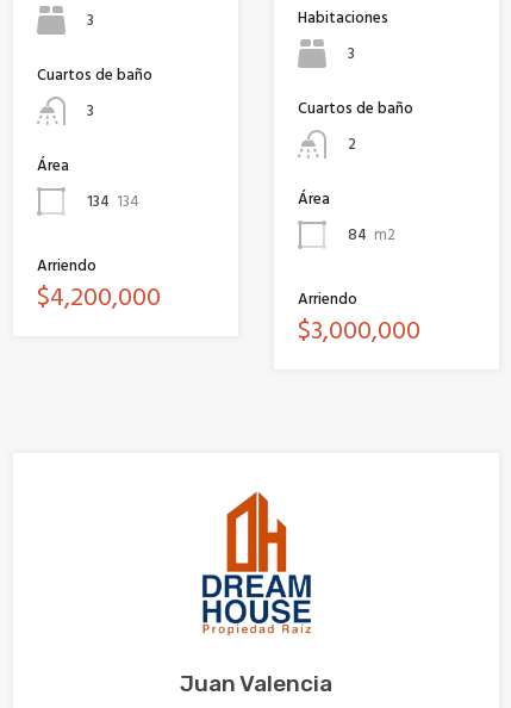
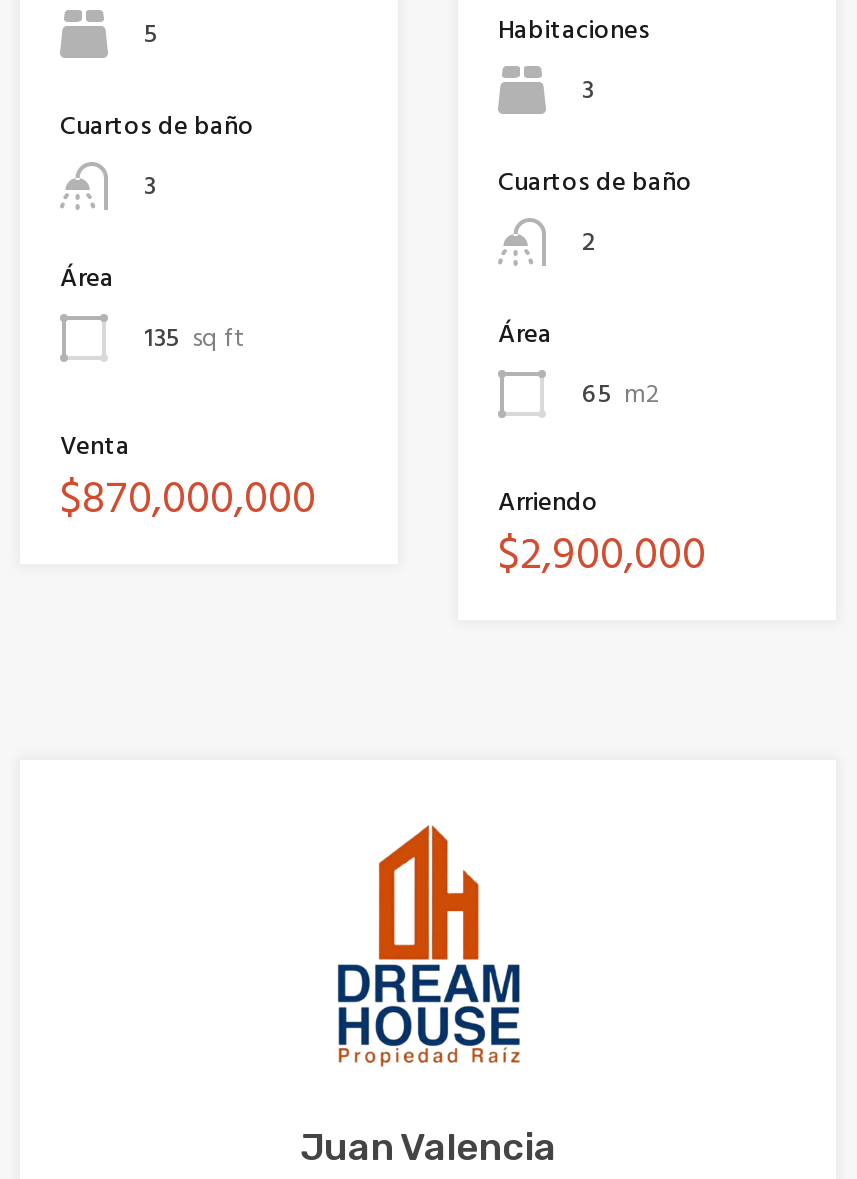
- 3
+ 5

- 134 134
+ 135 sq ft

- 84 m2
+ 65 m2

- Arriendo
- $4,200,000
+ Venta
+ $870,000,000

- $3,000,000
+ $2,900,000
